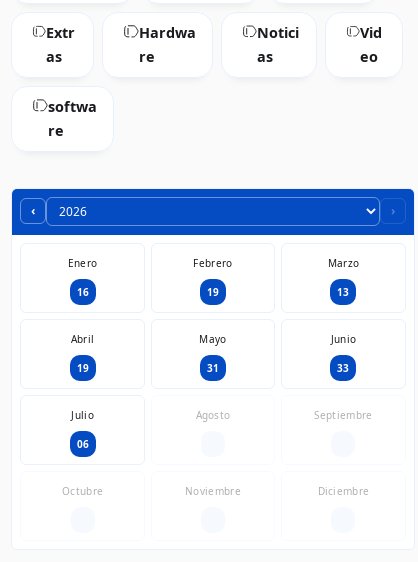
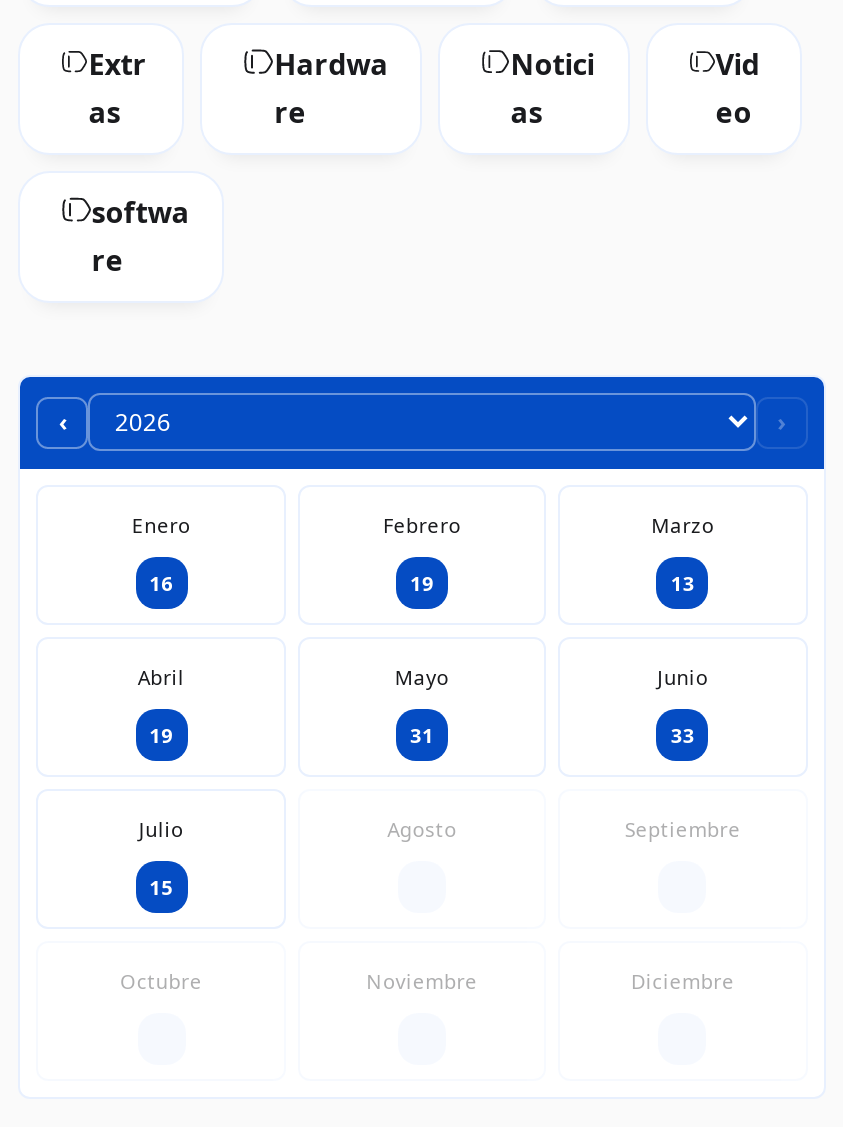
- 06
+ 15
